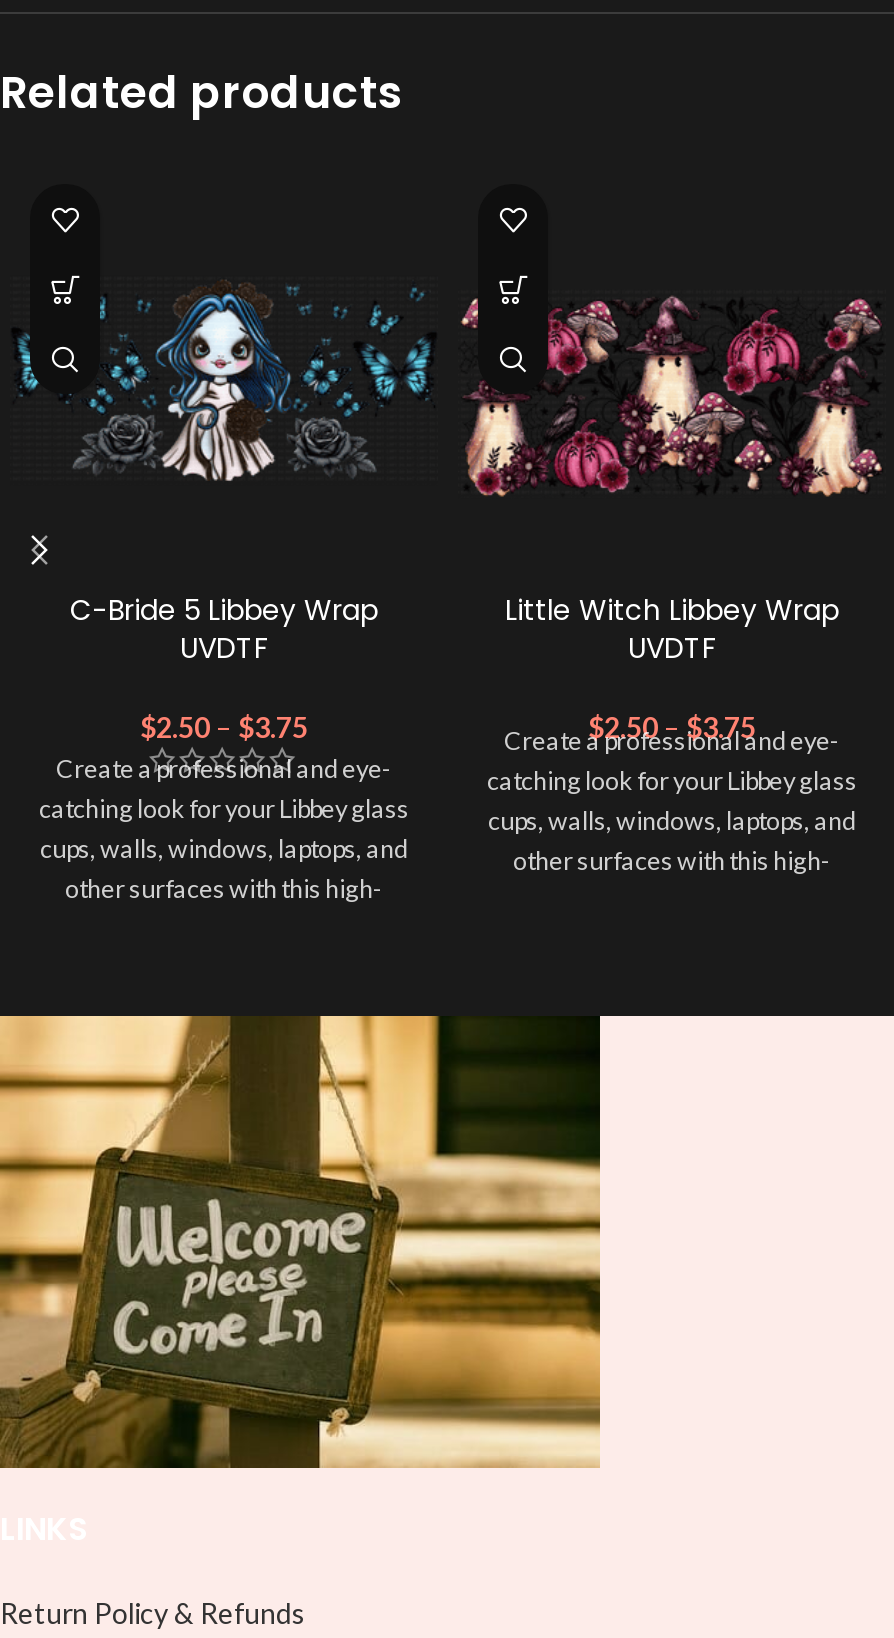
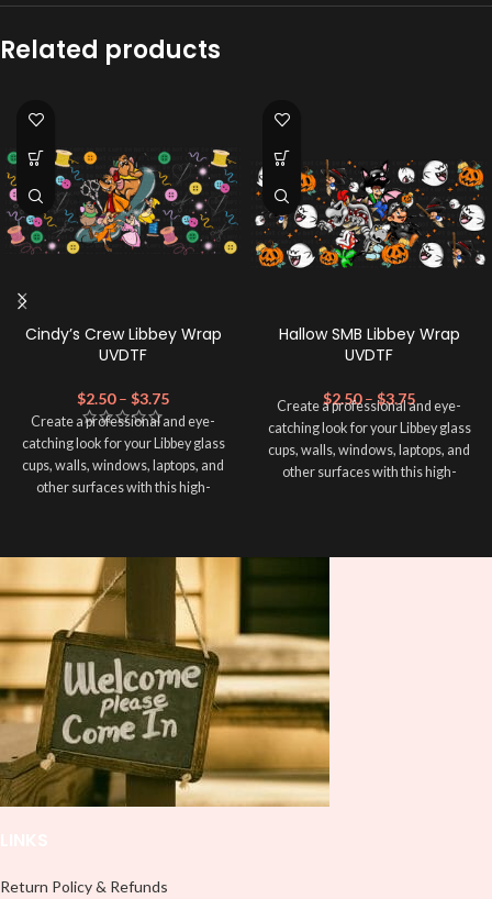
- [image]
+ [image]

- [image]
+ [image]

- C-Bride 5 Libbey Wrap
+ Cindy’s Crew Libbey Wrap

- Little Witch Libbey Wrap
+ Hallow SMB Libbey Wrap
